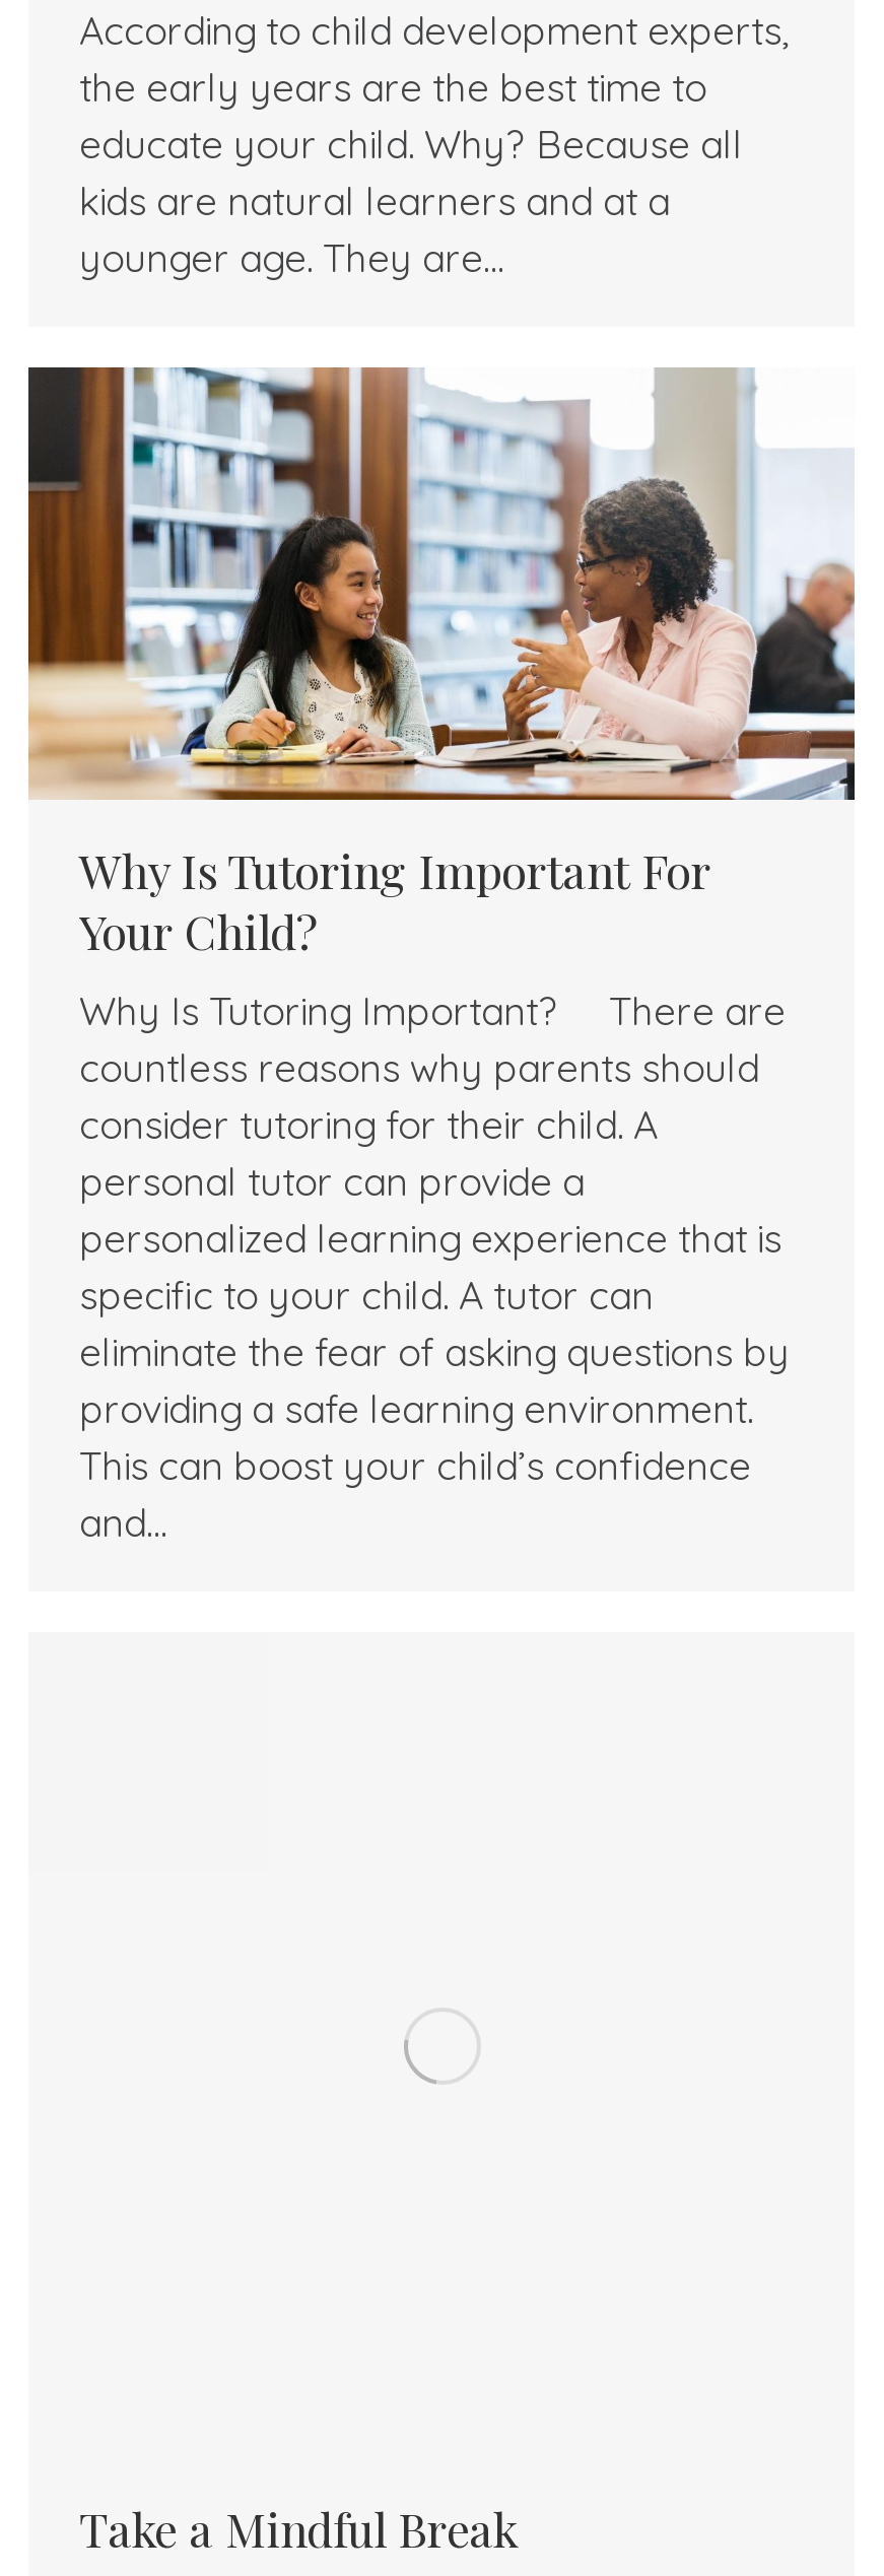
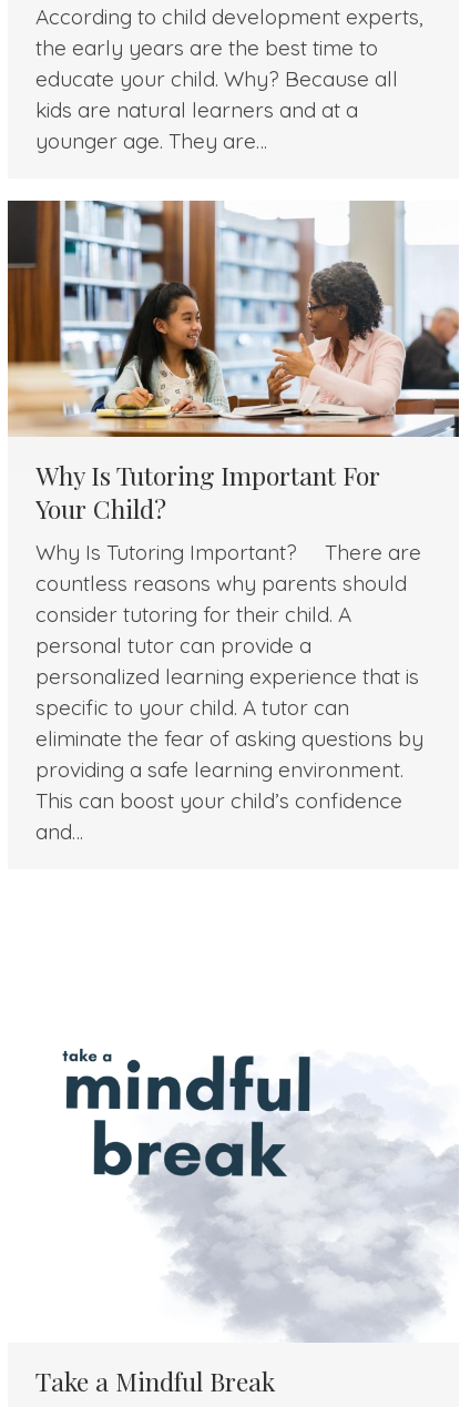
+ [image]
